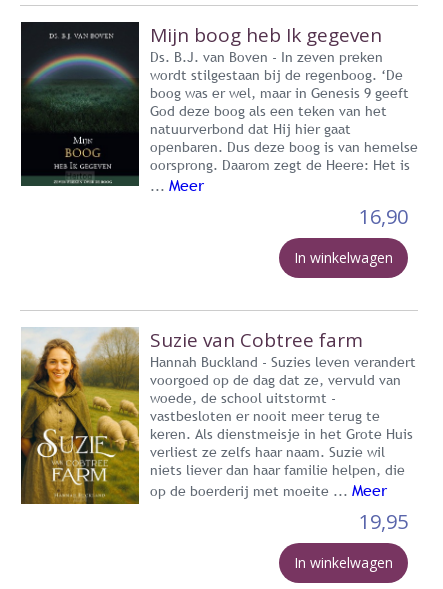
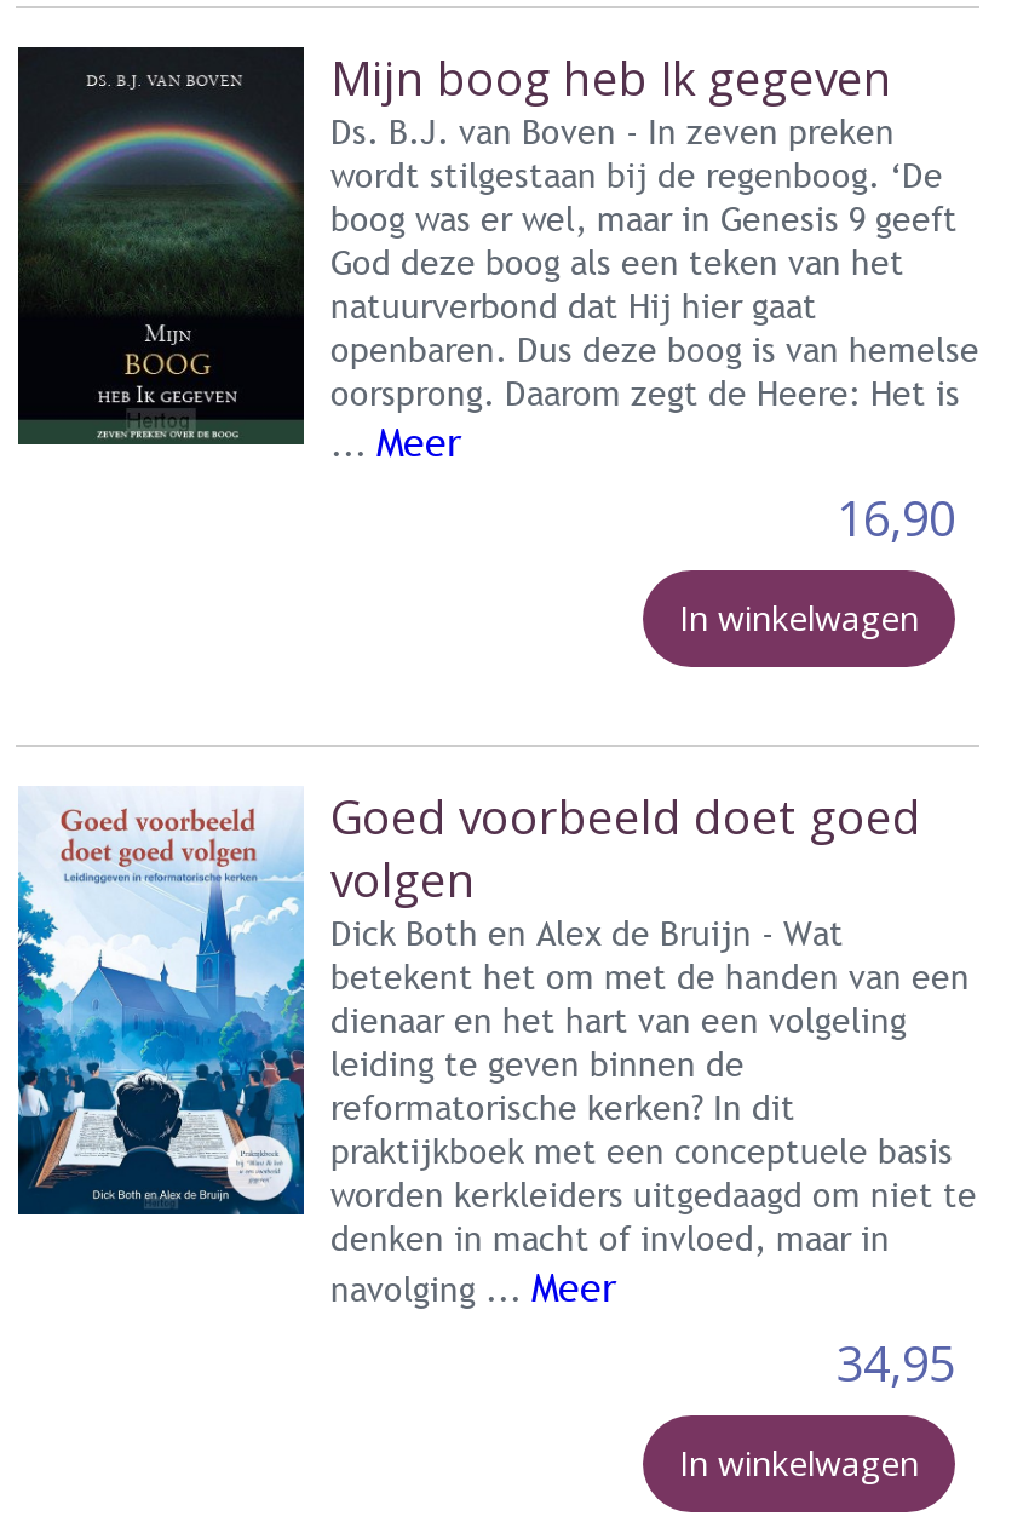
- [image]
- Suzie van Cobtree farm
- Hannah Buckland - Suzies leven verandert
- voorgoed op de dag dat ze, vervuld van
- woede, de school uitstormt -
- vastbesloten er nooit meer terug te
- keren. Als dienstmeisje in het Grote Huis
- verliest ze zelfs haar naam. Suzie wil
- niets liever dan haar familie helpen, die
- op de boerderij met moeite ... Meer
- 19,95
+ [image]
+ Goed voorbeeld doet goed
+ volgen
+ Dick Both en Alex de Bruijn - Wat
+ betekent het om met de handen van een
+ dienaar en het hart van een volgeling
+ leiding te geven binnen de
+ reformatorische kerken? In dit
+ praktijkboek met een conceptuele basis
+ worden kerkleiders uitgedaagd om niet te
+ denken in macht of invloed, maar in
+ navolging ... Meer
+ 34,95
